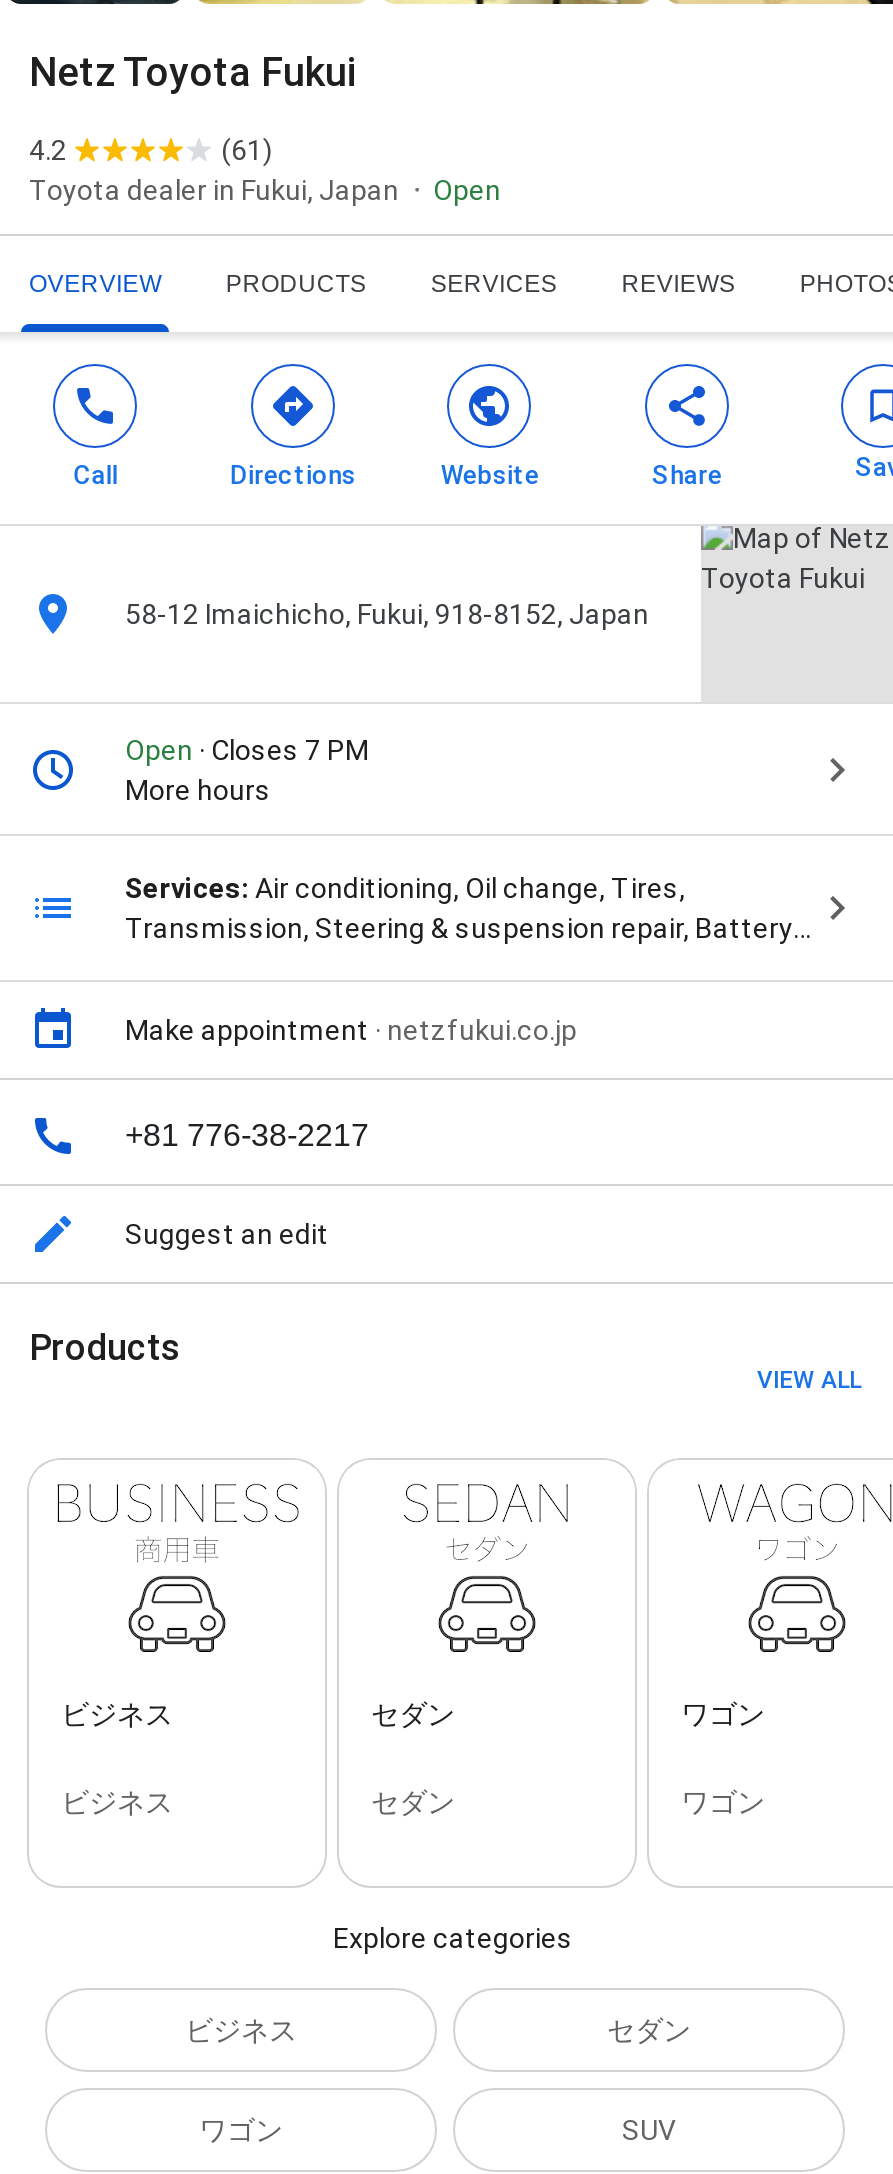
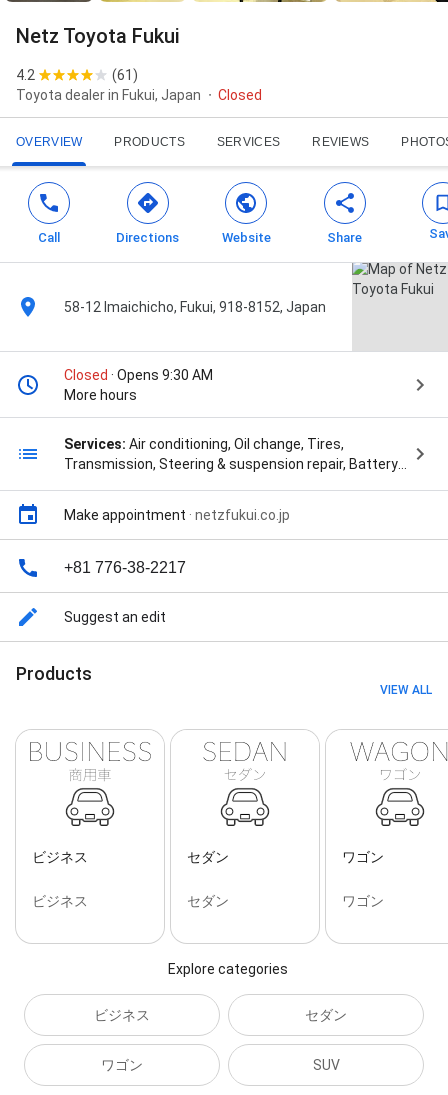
- Open
+ Closed

- Open · Closes 7 PM
+ Closed · Opens 9:30 AM
